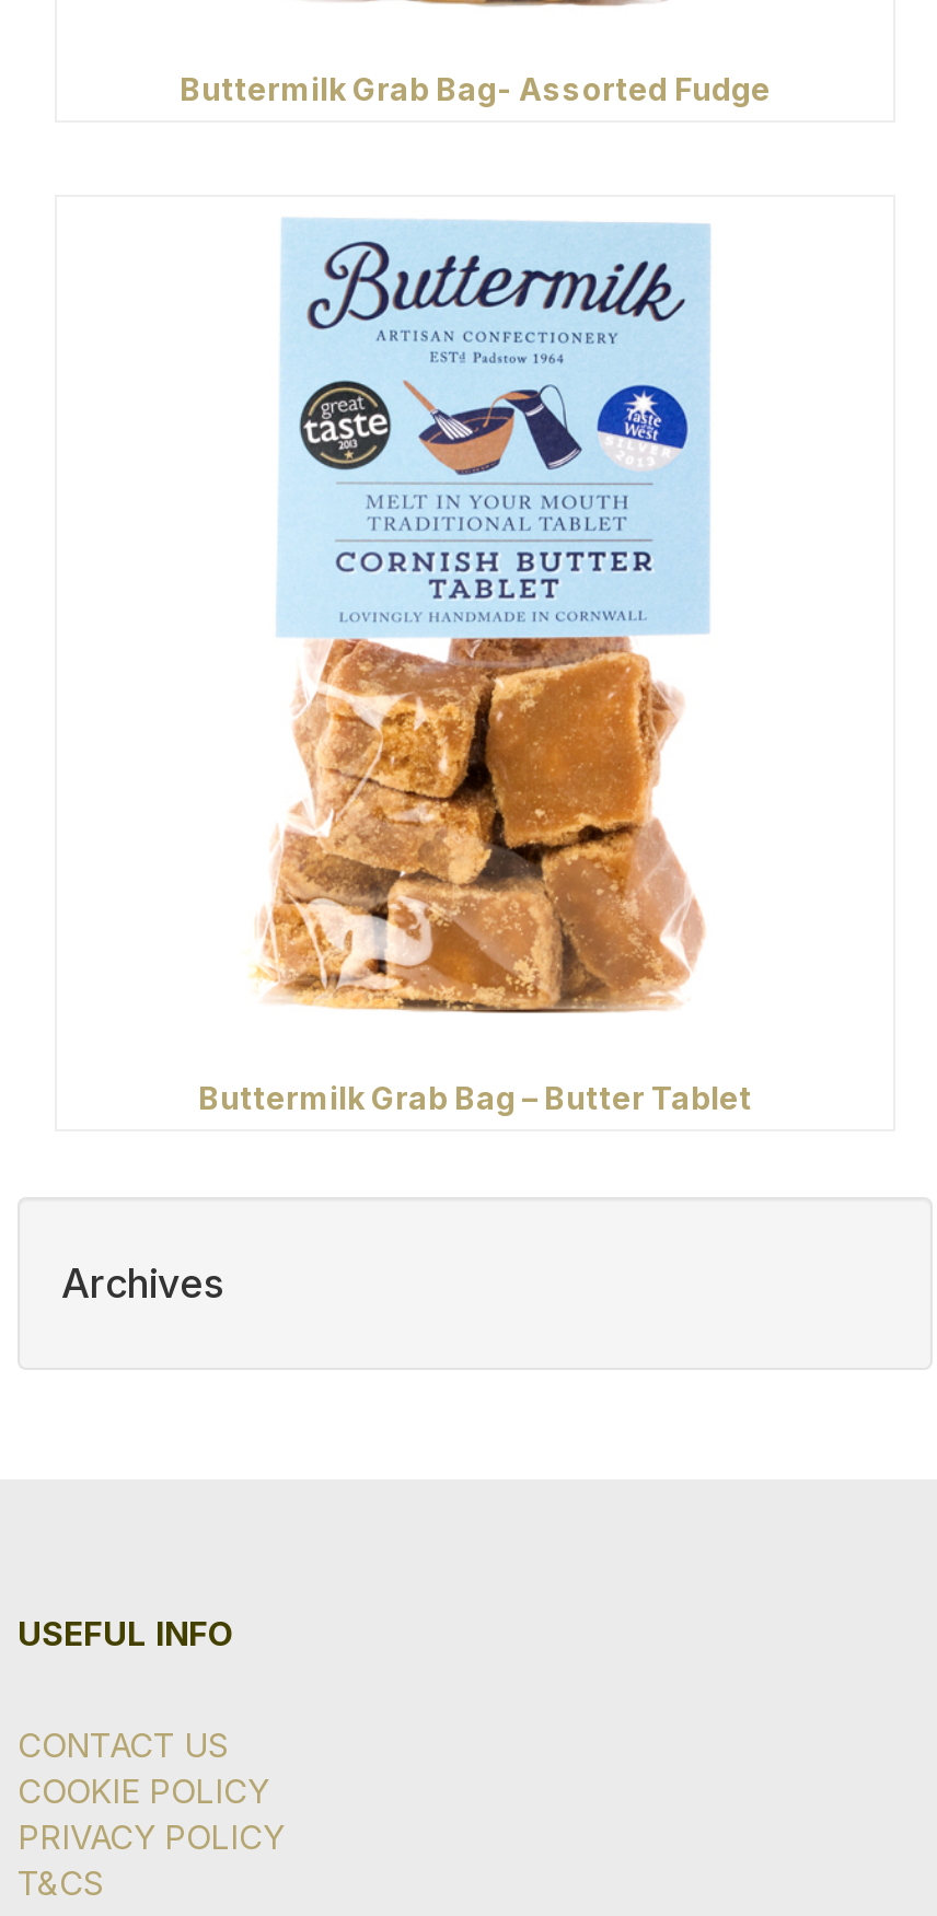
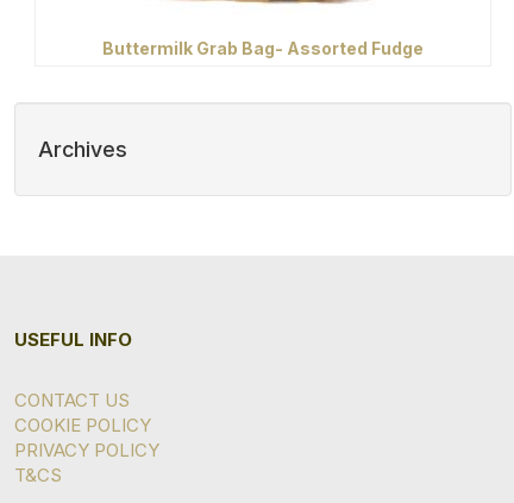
- [image]
- Buttermilk Grab Bag – Butter Tablet
